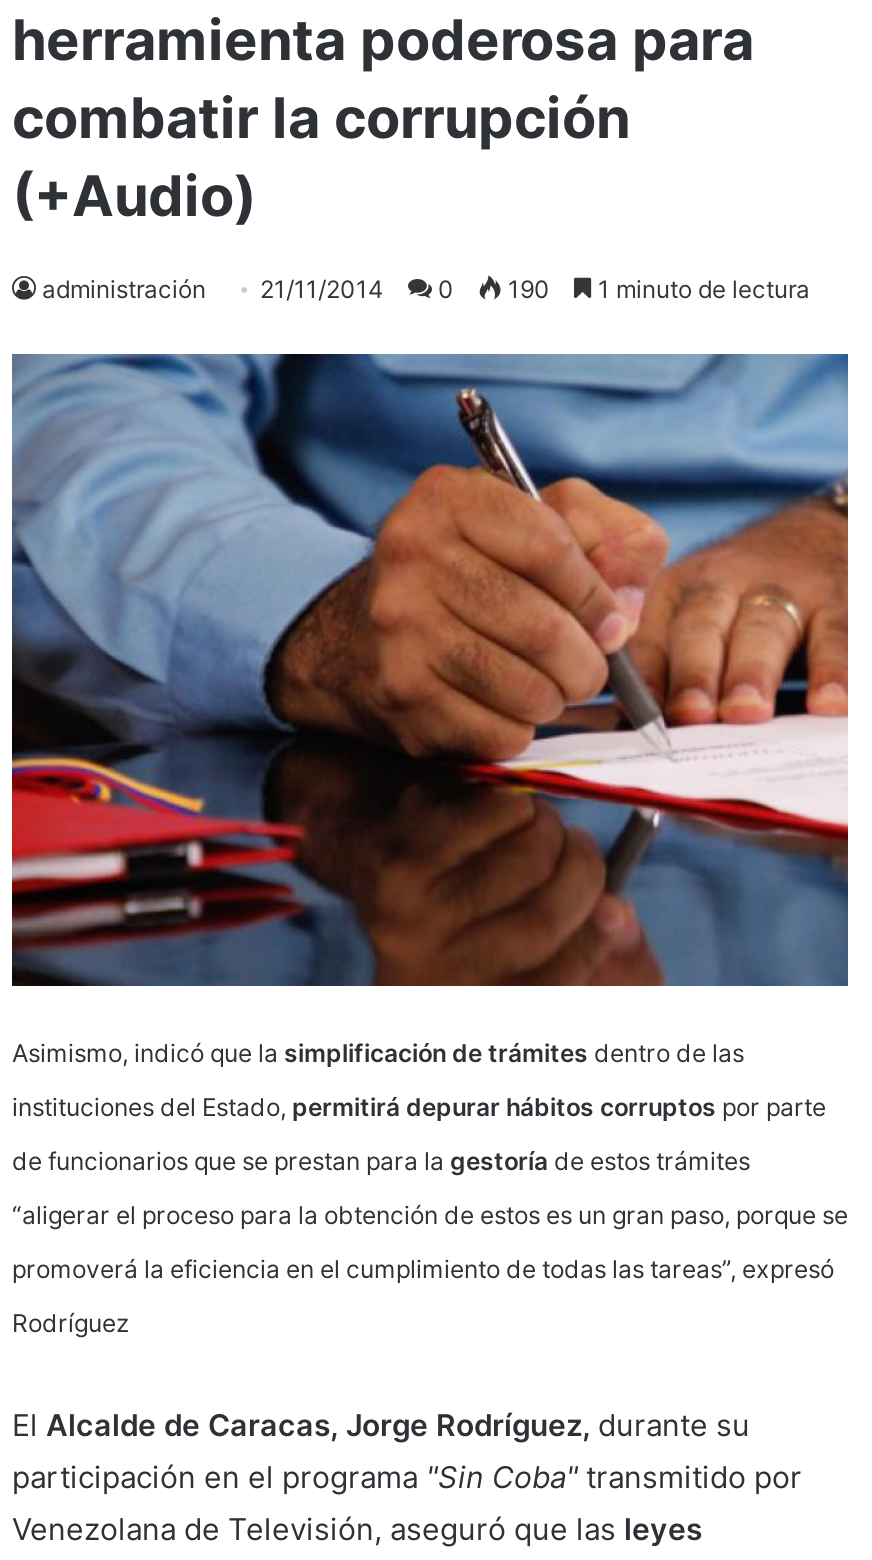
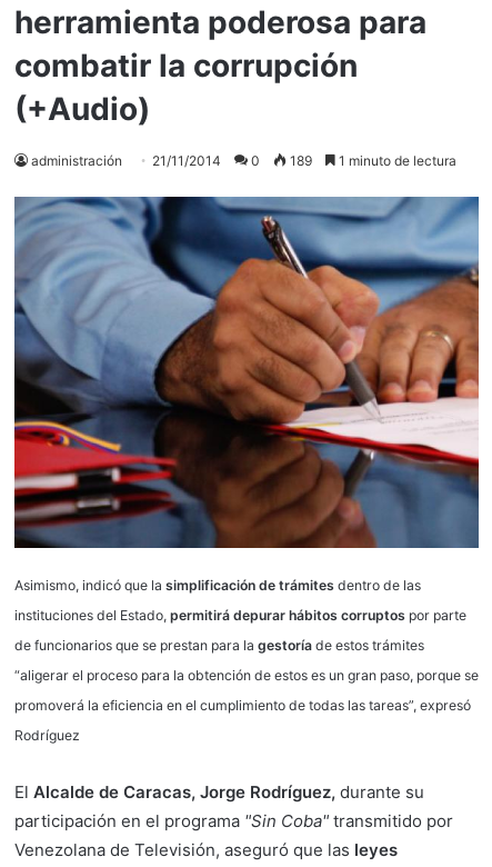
- administración 21/11/2014 0 190 1 minuto de lectura
+ administración 21/11/2014 0 189 1 minuto de lectura
